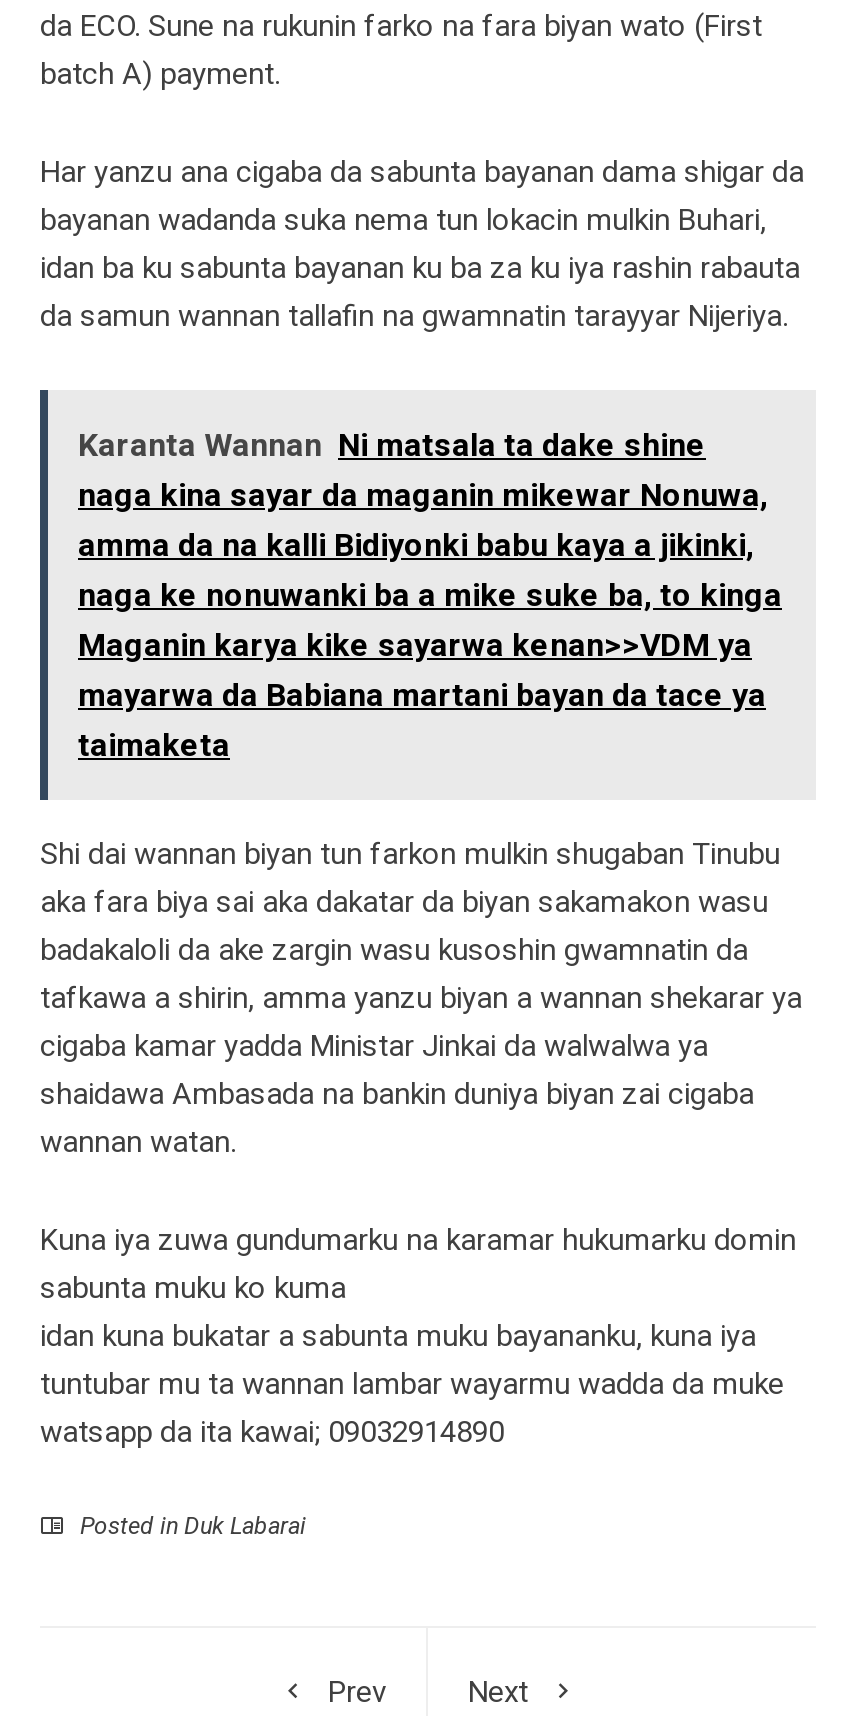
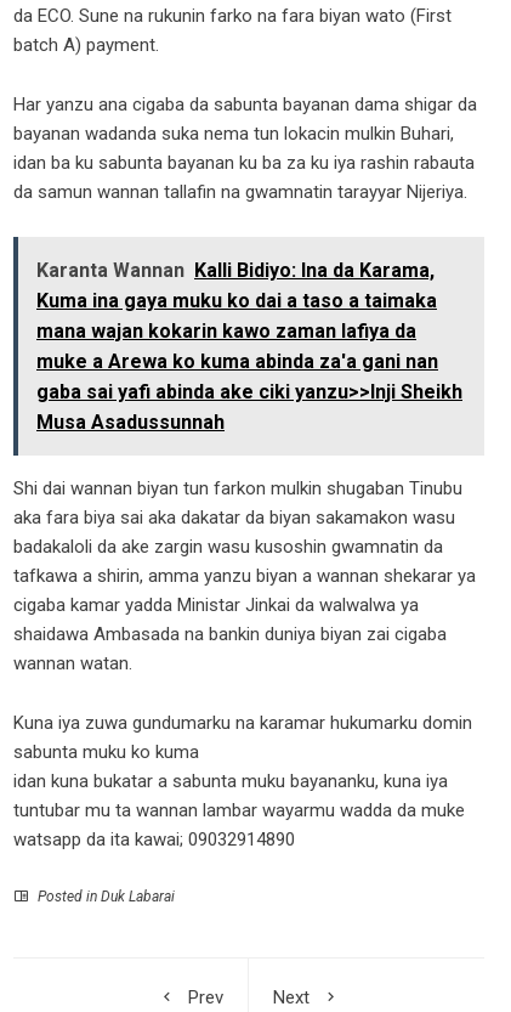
- Karanta Wannan Ni matsala ta dake shine
- naga kina sayar da maganin mikewar Nonuwa,
- amma da na kalli Bidiyonki babu kaya a jikinki,
- naga ke nonuwanki ba a mike suke ba, to kinga
- Maganin karya kike sayarwa kenan>>VDM ya
- mayarwa da Babiana martani bayan da tace ya
- taimaketa
+ Karanta Wannan Kalli Bidiyo: Ina da Karama,
+ Kuma ina gaya muku ko dai a taso a taimaka
+ mana wajan kokarin kawo zaman lafiya da
+ muke a Arewa ko kuma abinda za'a gani nan
+ gaba sai yafi abinda ake ciki yanzu>>Inji Sheikh
+ Musa Asadussunnah
